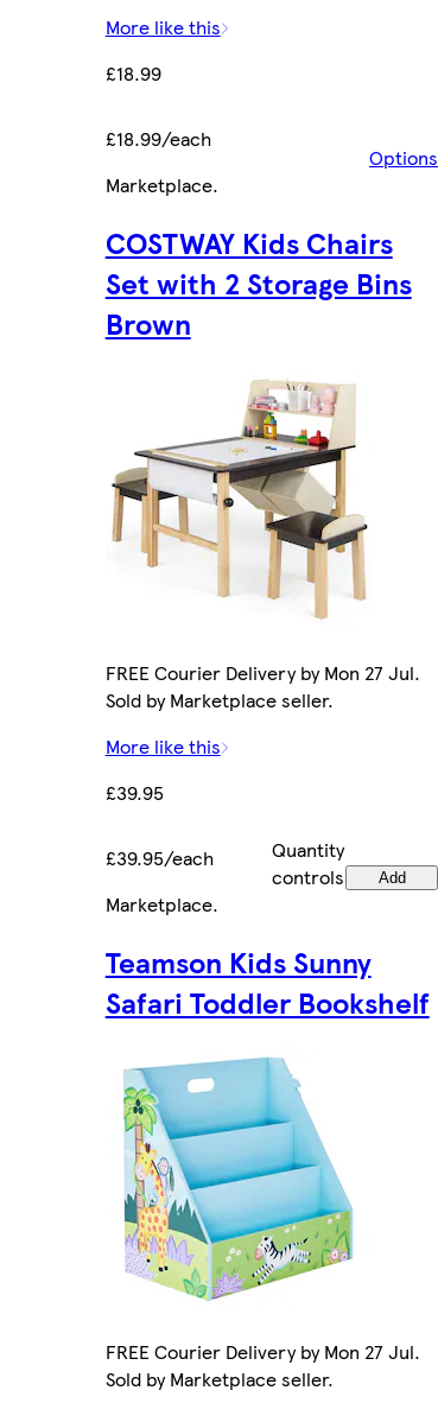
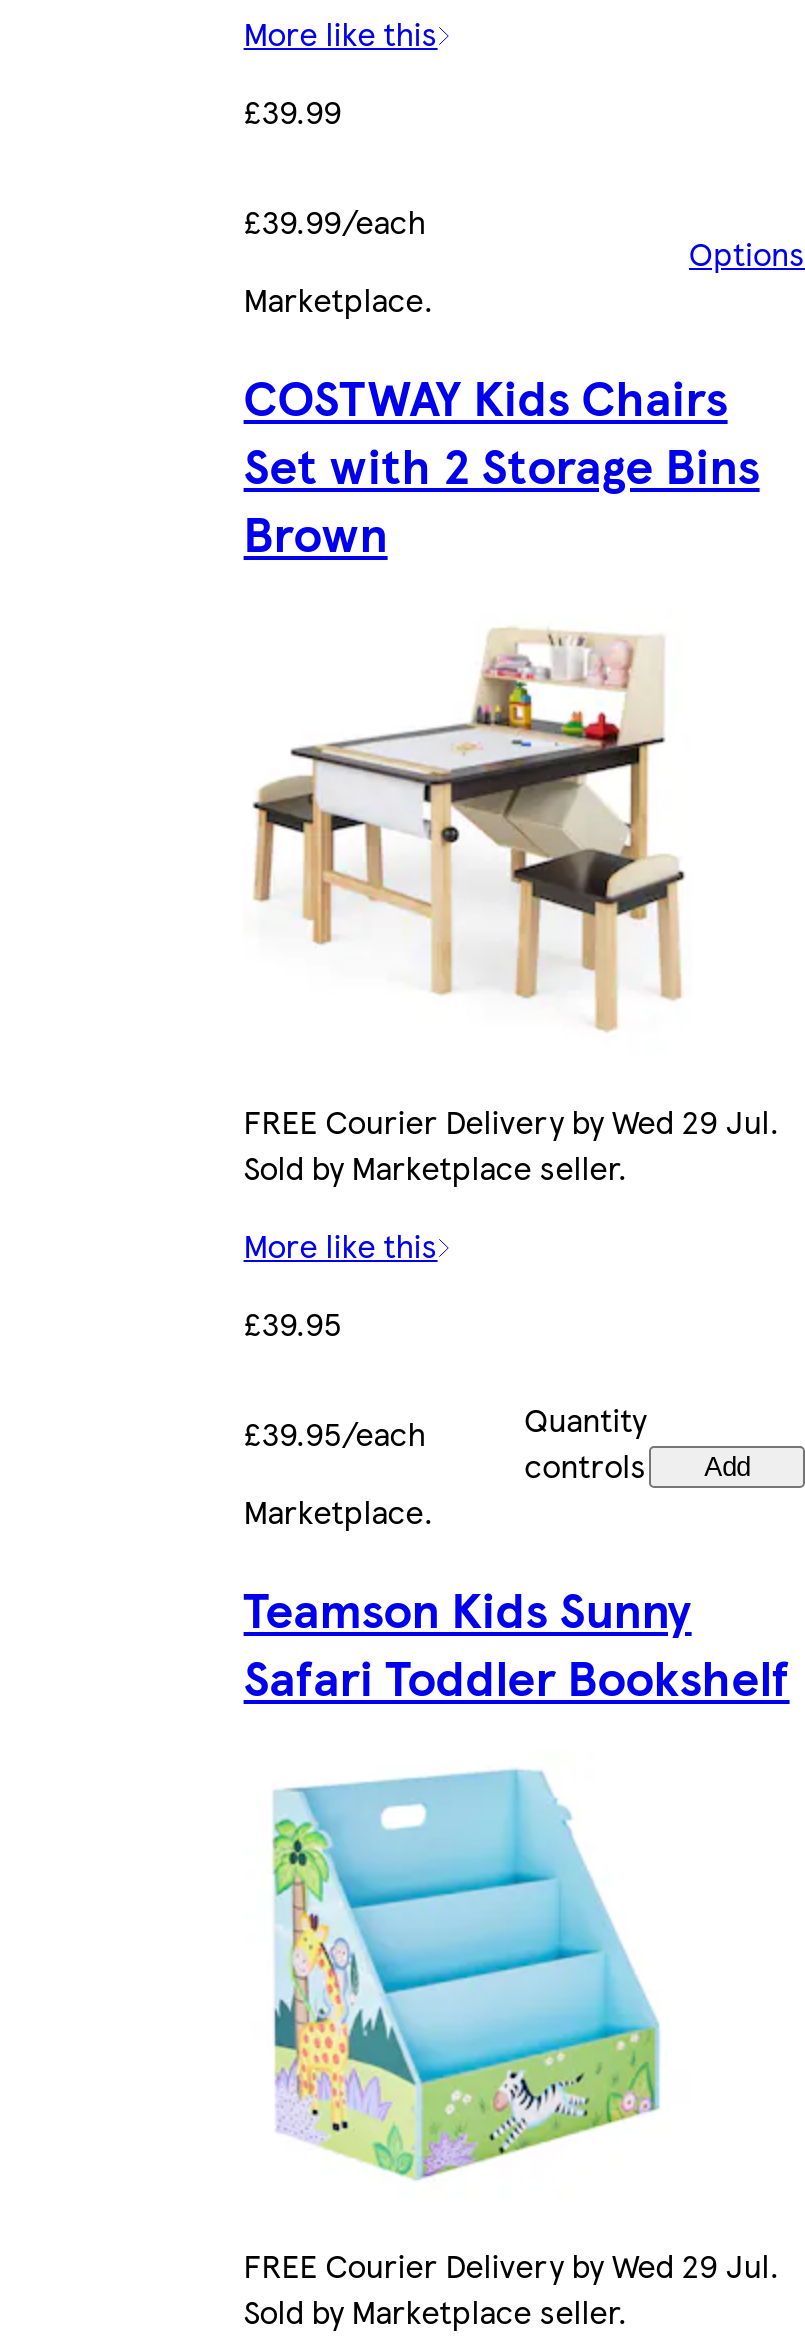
- £18.99
+ £39.99

- £18.99/each
+ £39.99/each

- FREE Courier Delivery by Mon 27 Jul.
+ FREE Courier Delivery by Wed 29 Jul.

- FREE Courier Delivery by Mon 27 Jul.
+ FREE Courier Delivery by Wed 29 Jul.
